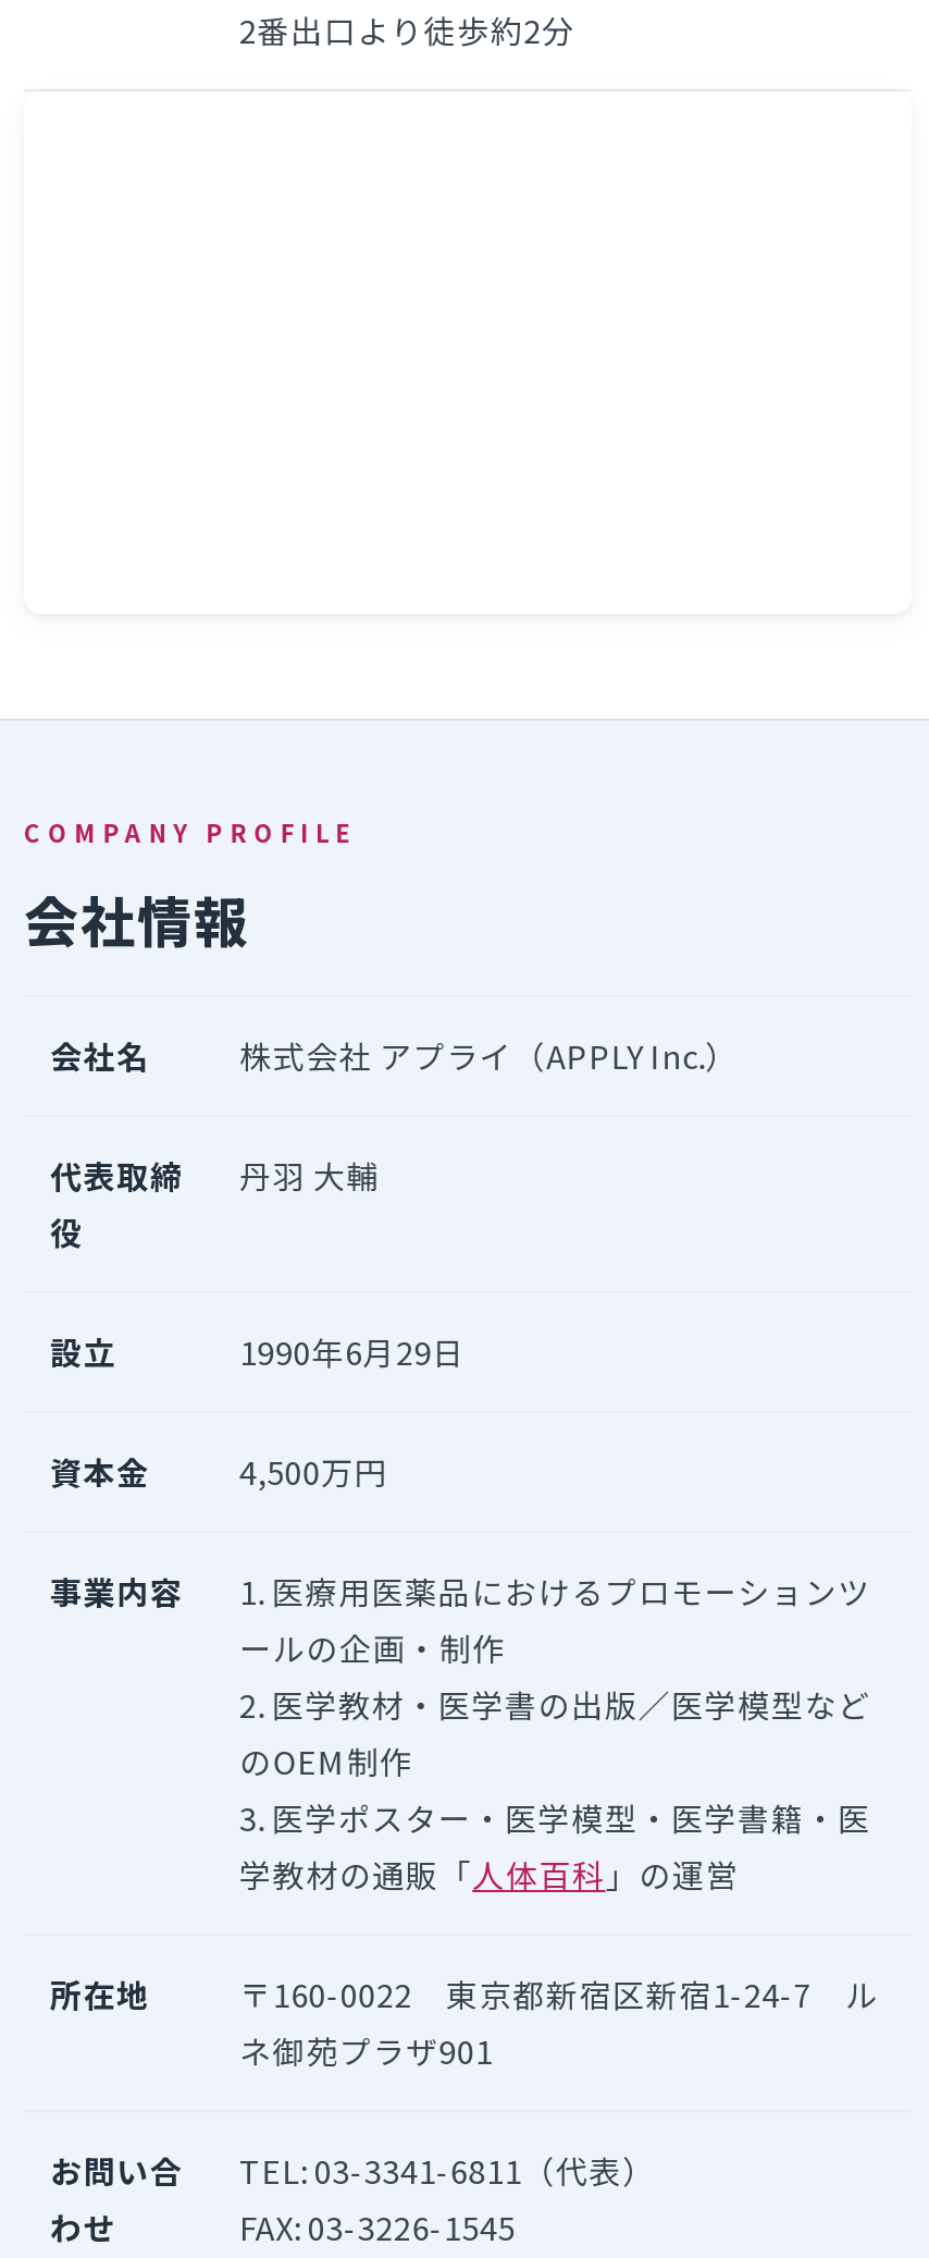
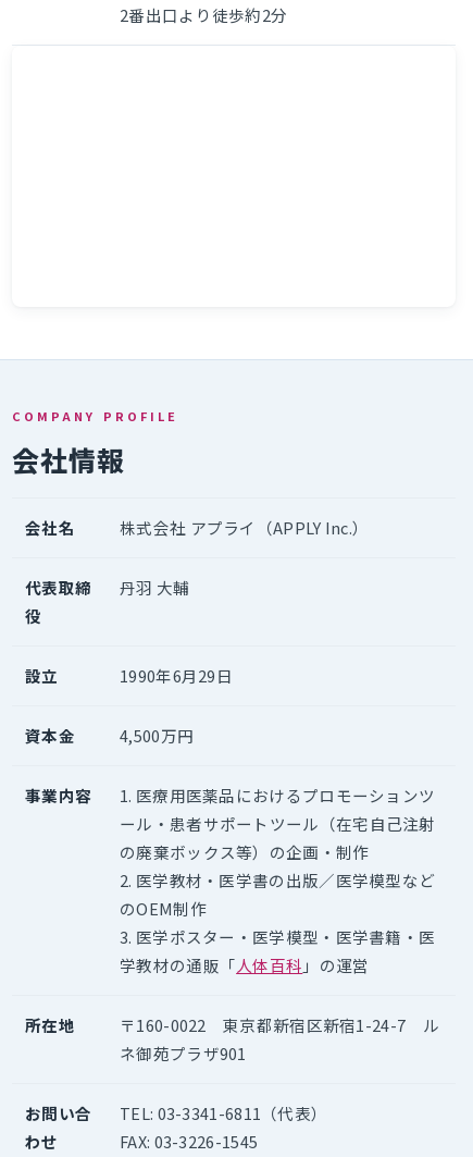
- ールの企画・制作
+ ール・患者サポートツール（在宅自己注射
+ の廃棄ボックス等）の企画・制作
